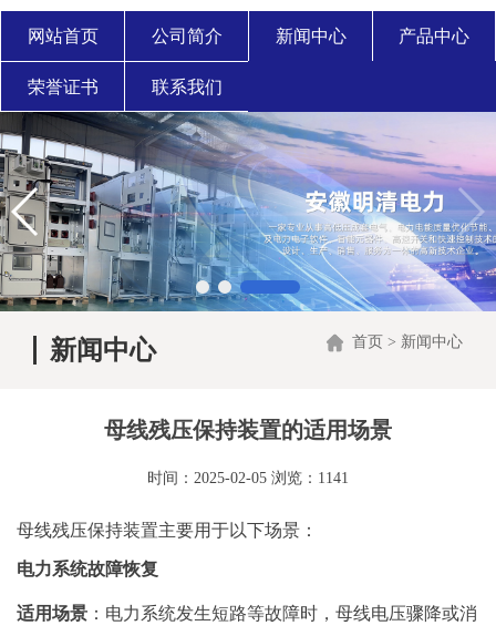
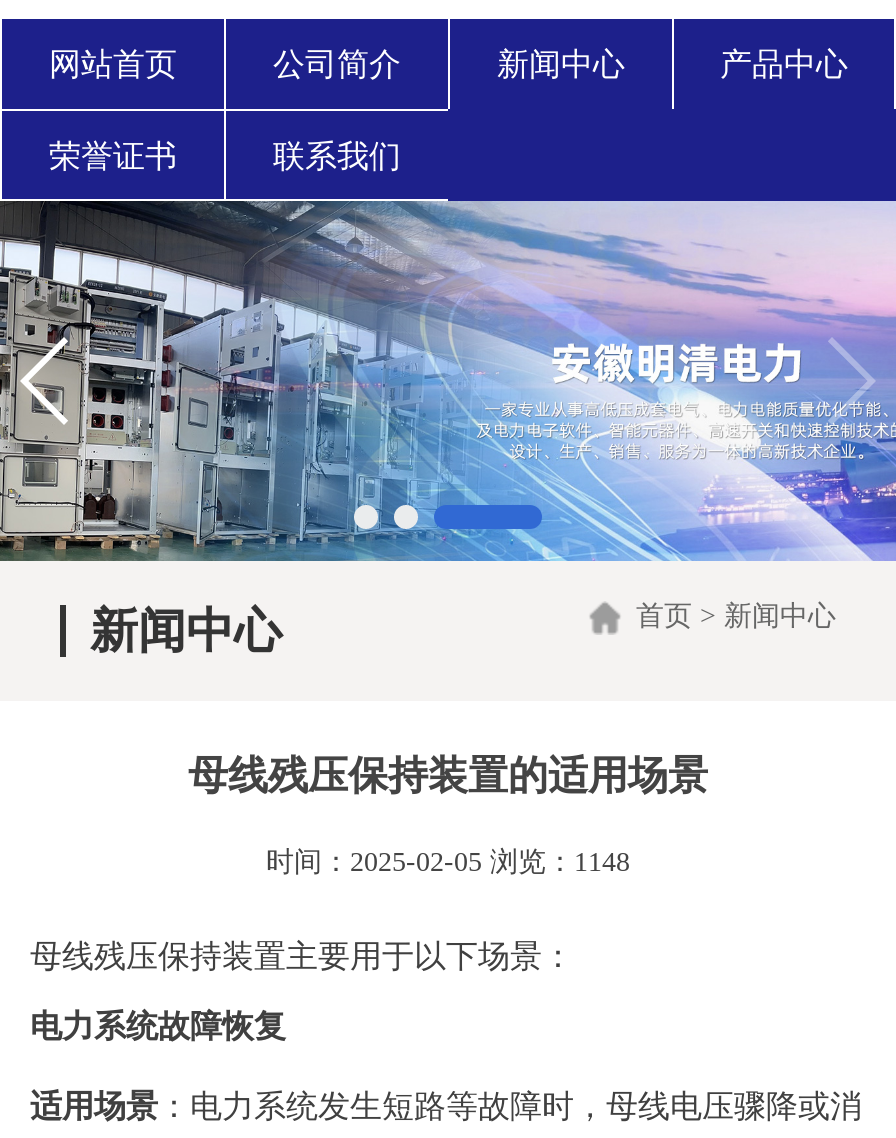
- 时间：2025-02-05 浏览：1141
+ 时间：2025-02-05 浏览：1148
